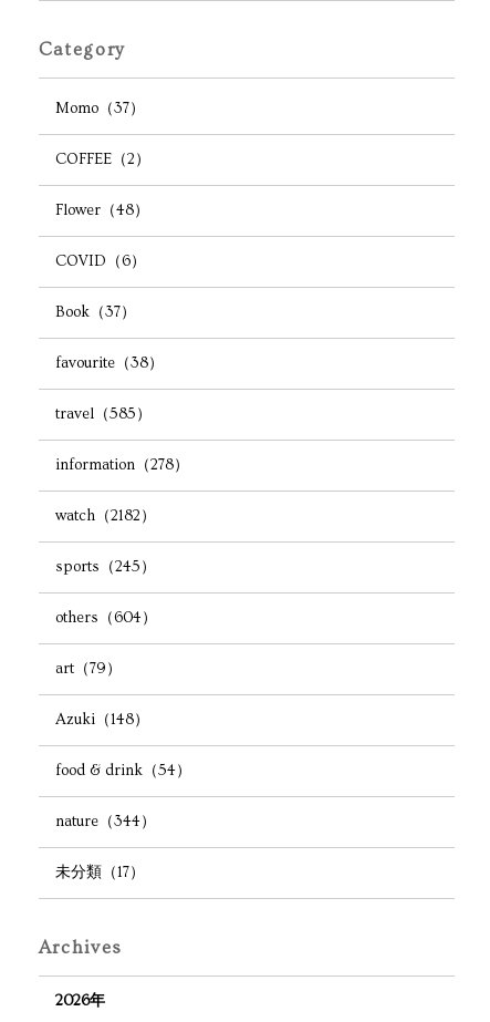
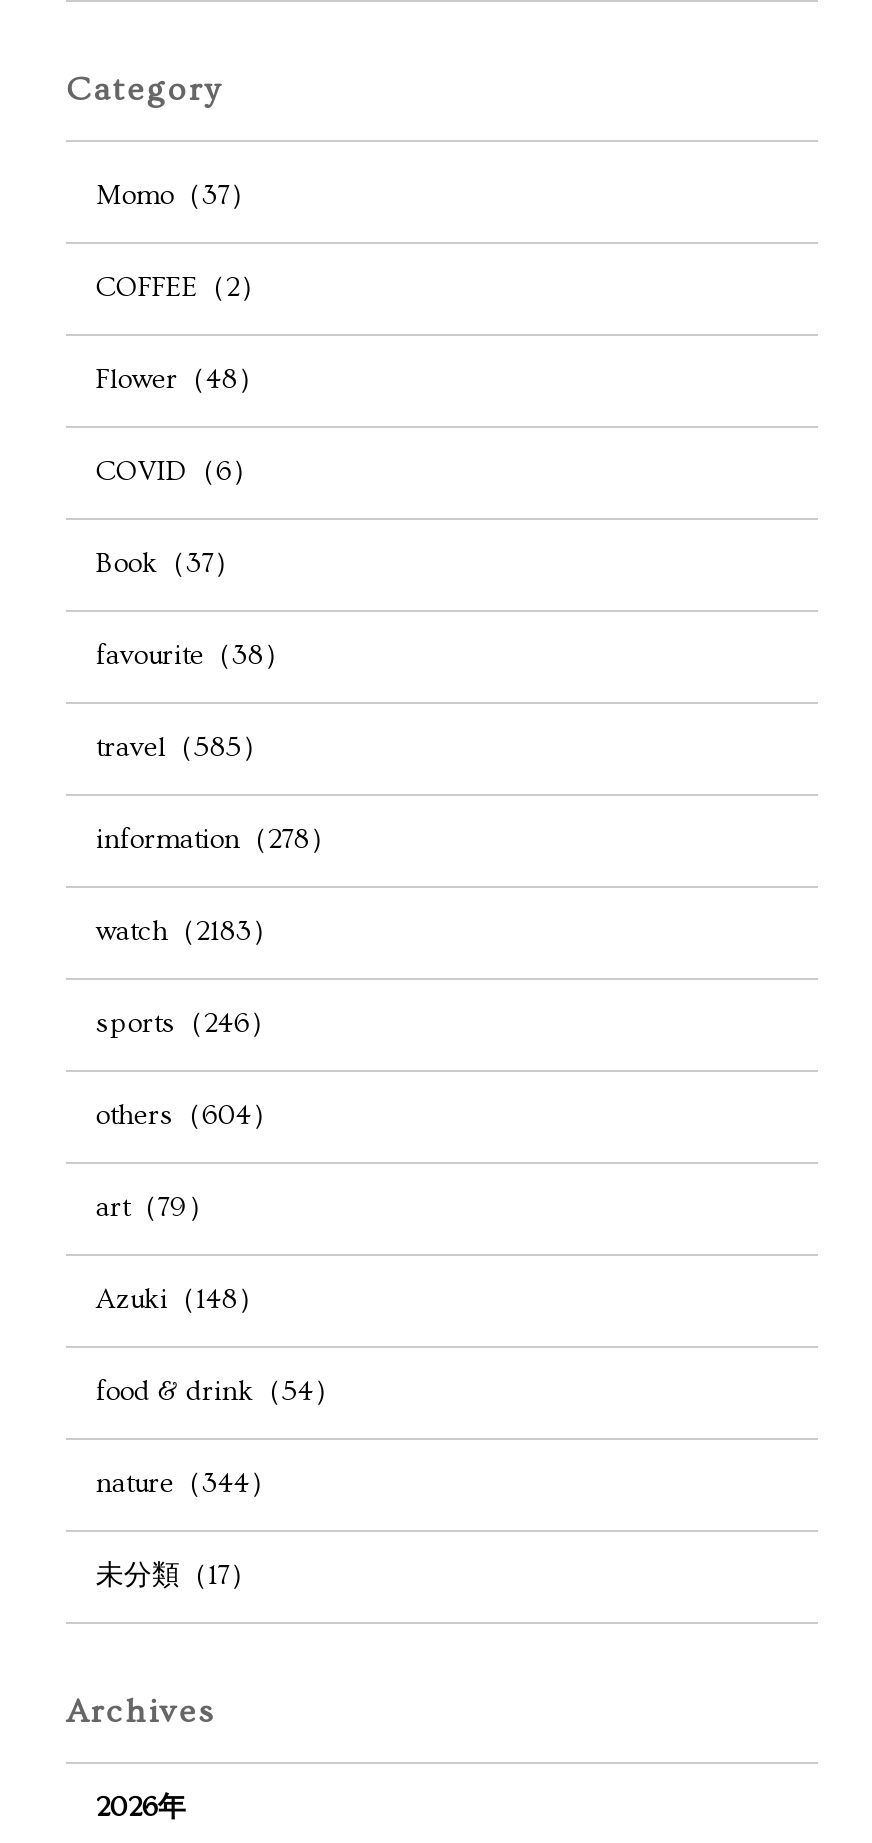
- watch（2182）
+ watch（2183）

- sports（245）
+ sports（246）
